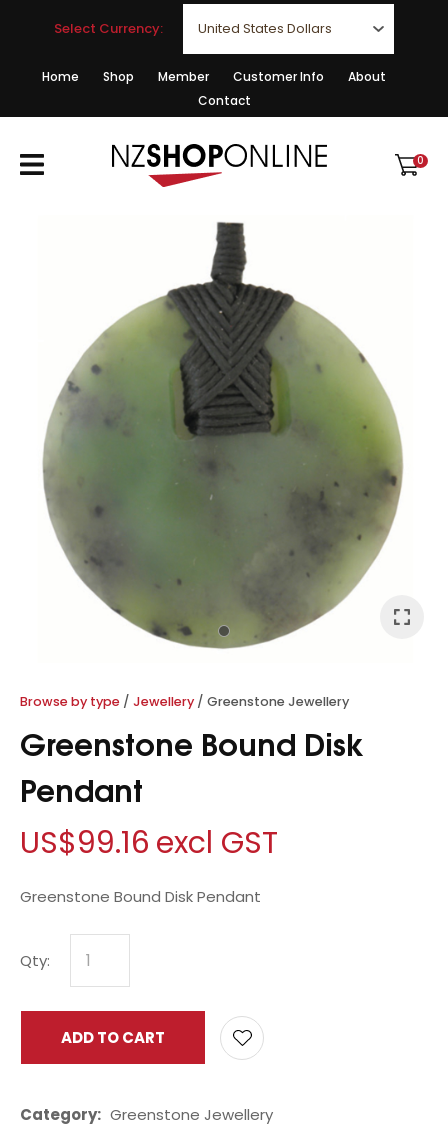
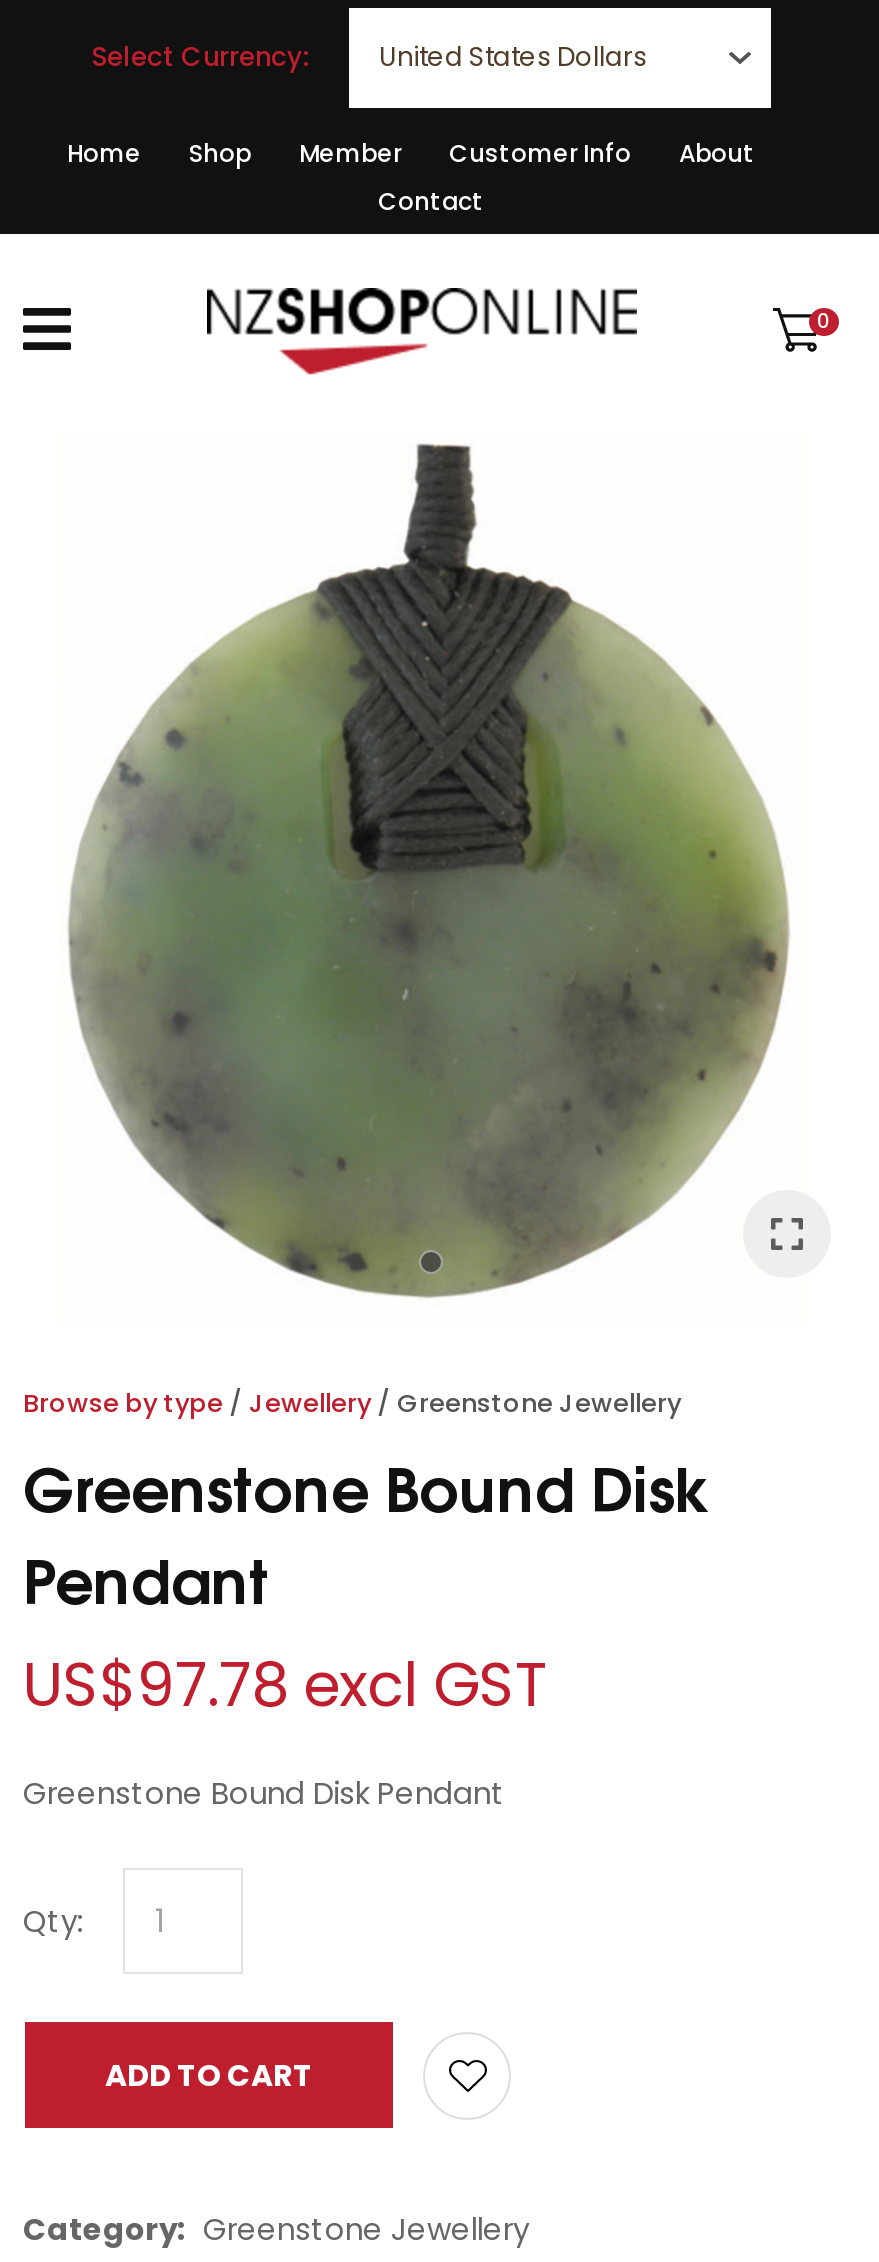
- US$99.16 excl GST
+ US$97.78 excl GST
